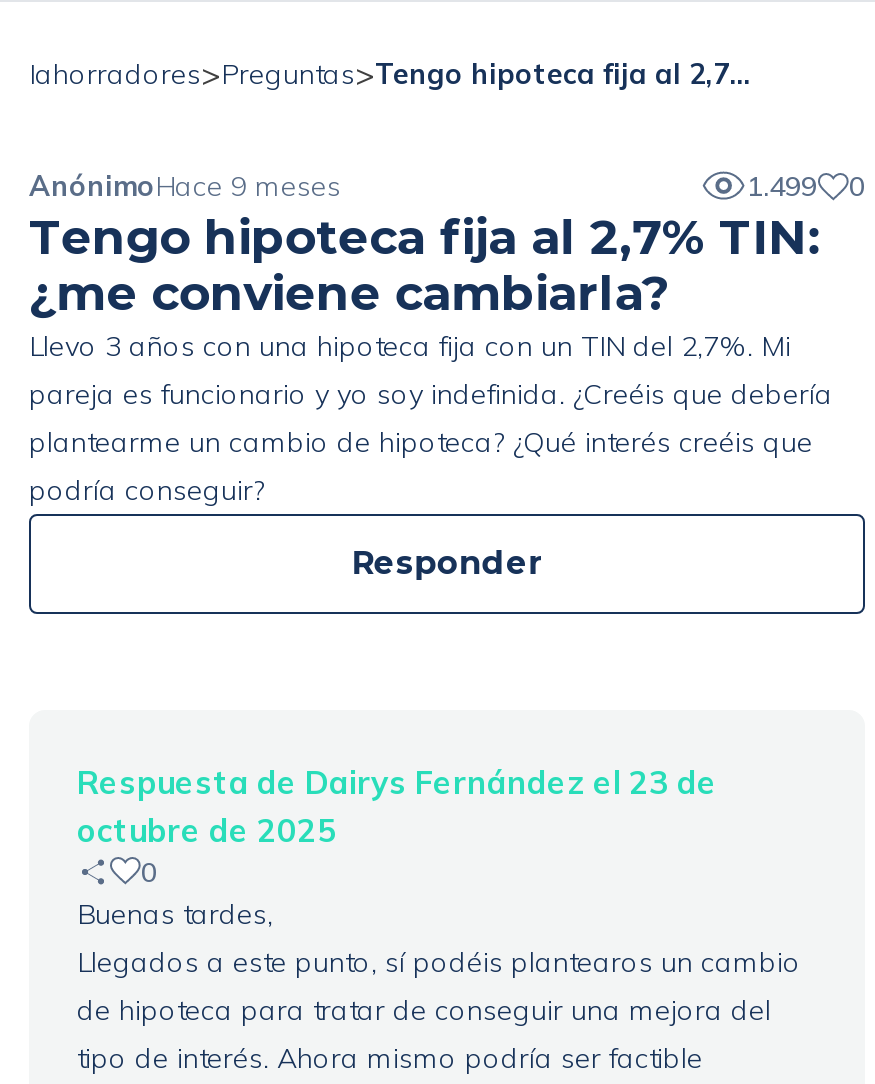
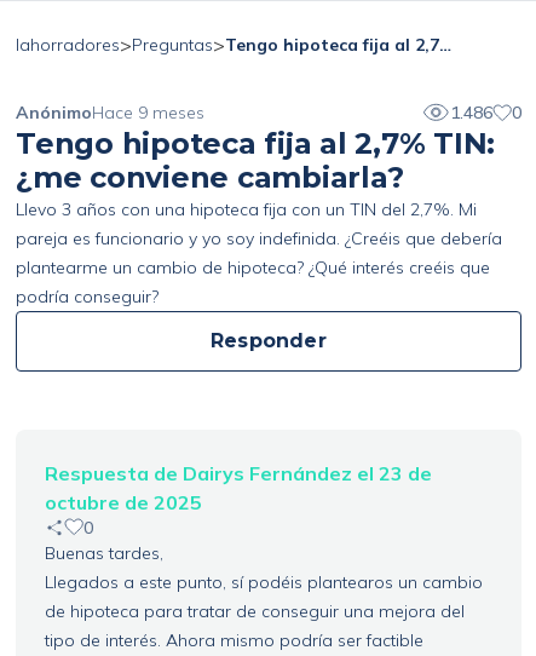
- 1.499 0
+ 1.486 0
